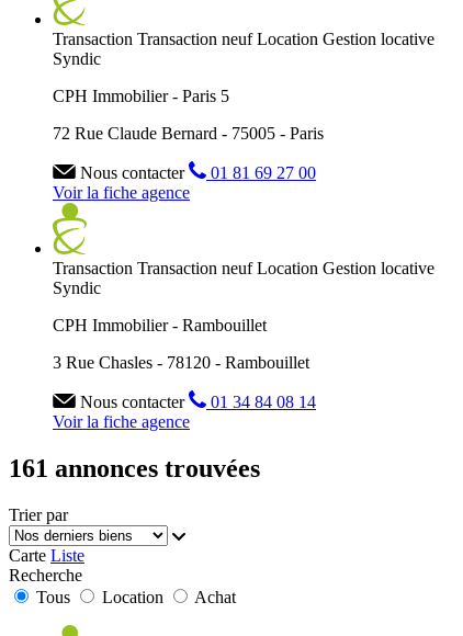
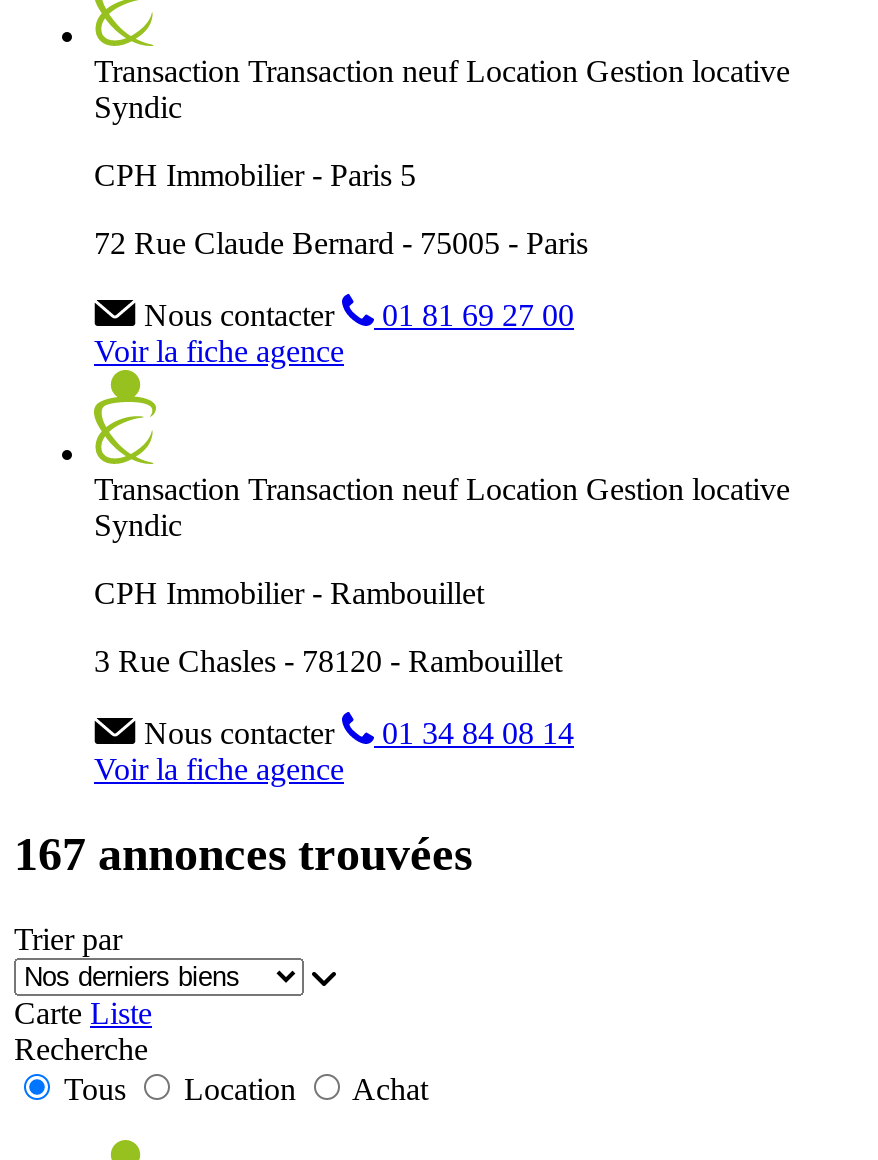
- 161 annonces trouvées
+ 167 annonces trouvées
